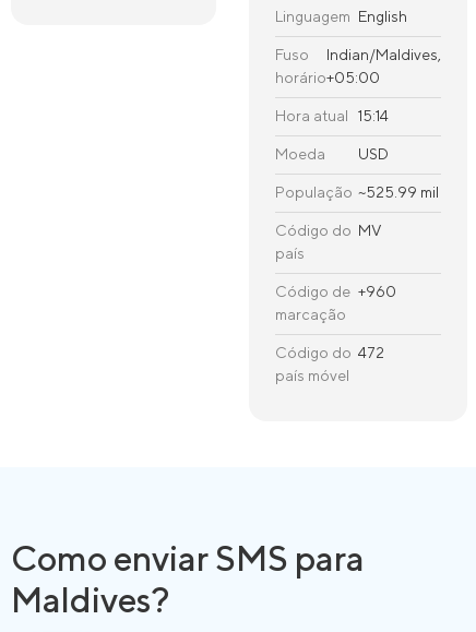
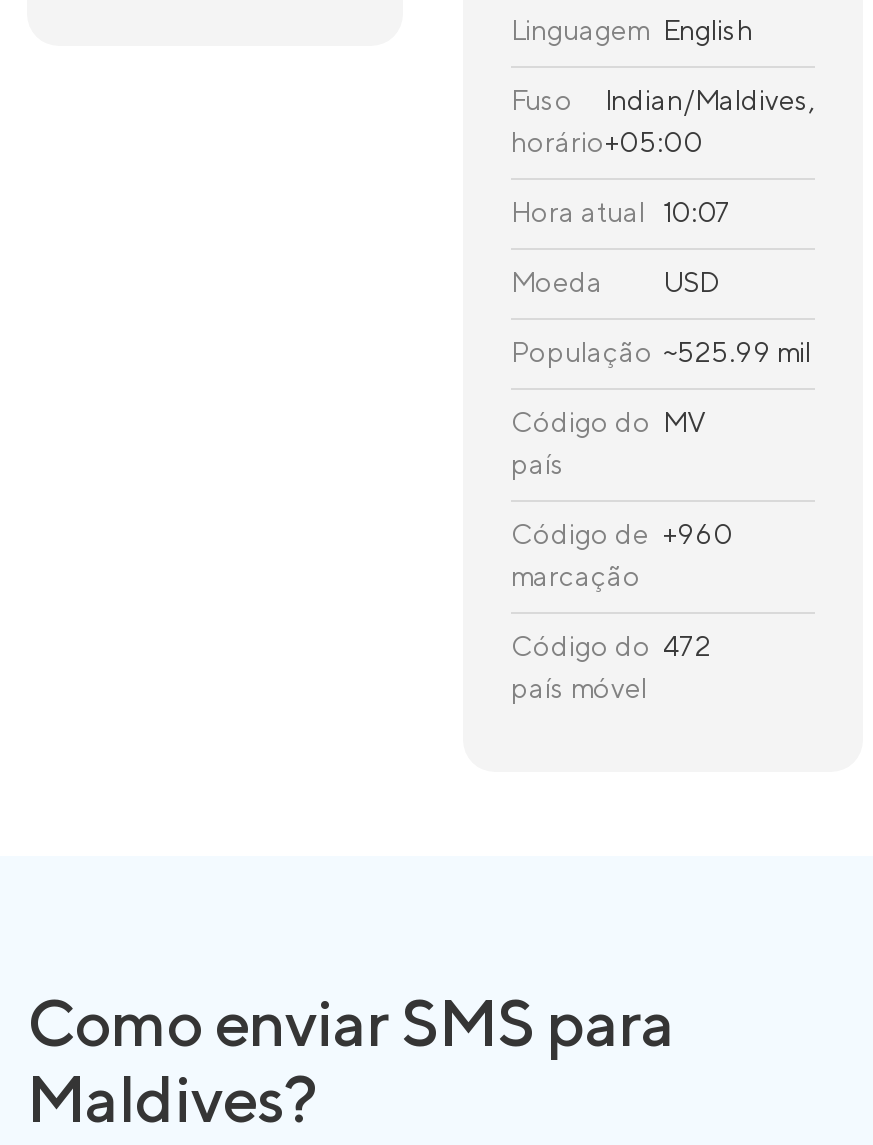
- Hora atual 15:14
+ Hora atual 10:07
